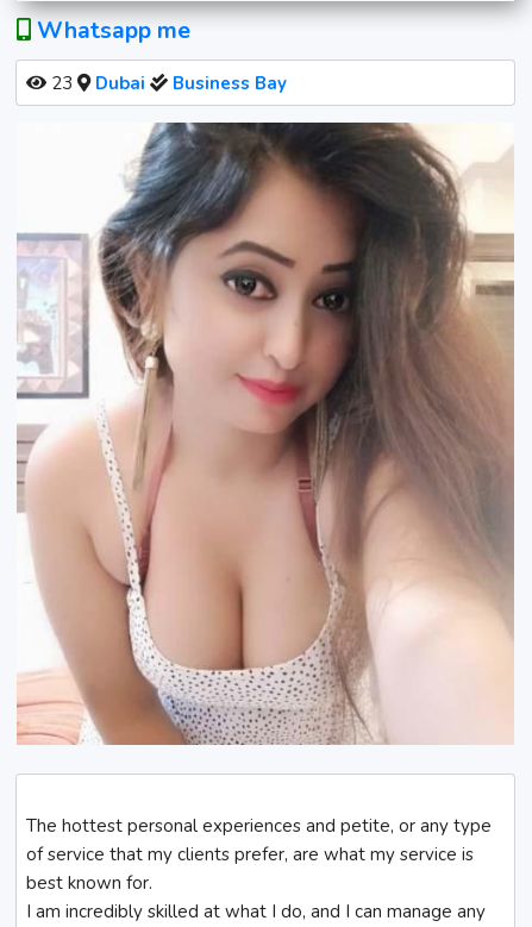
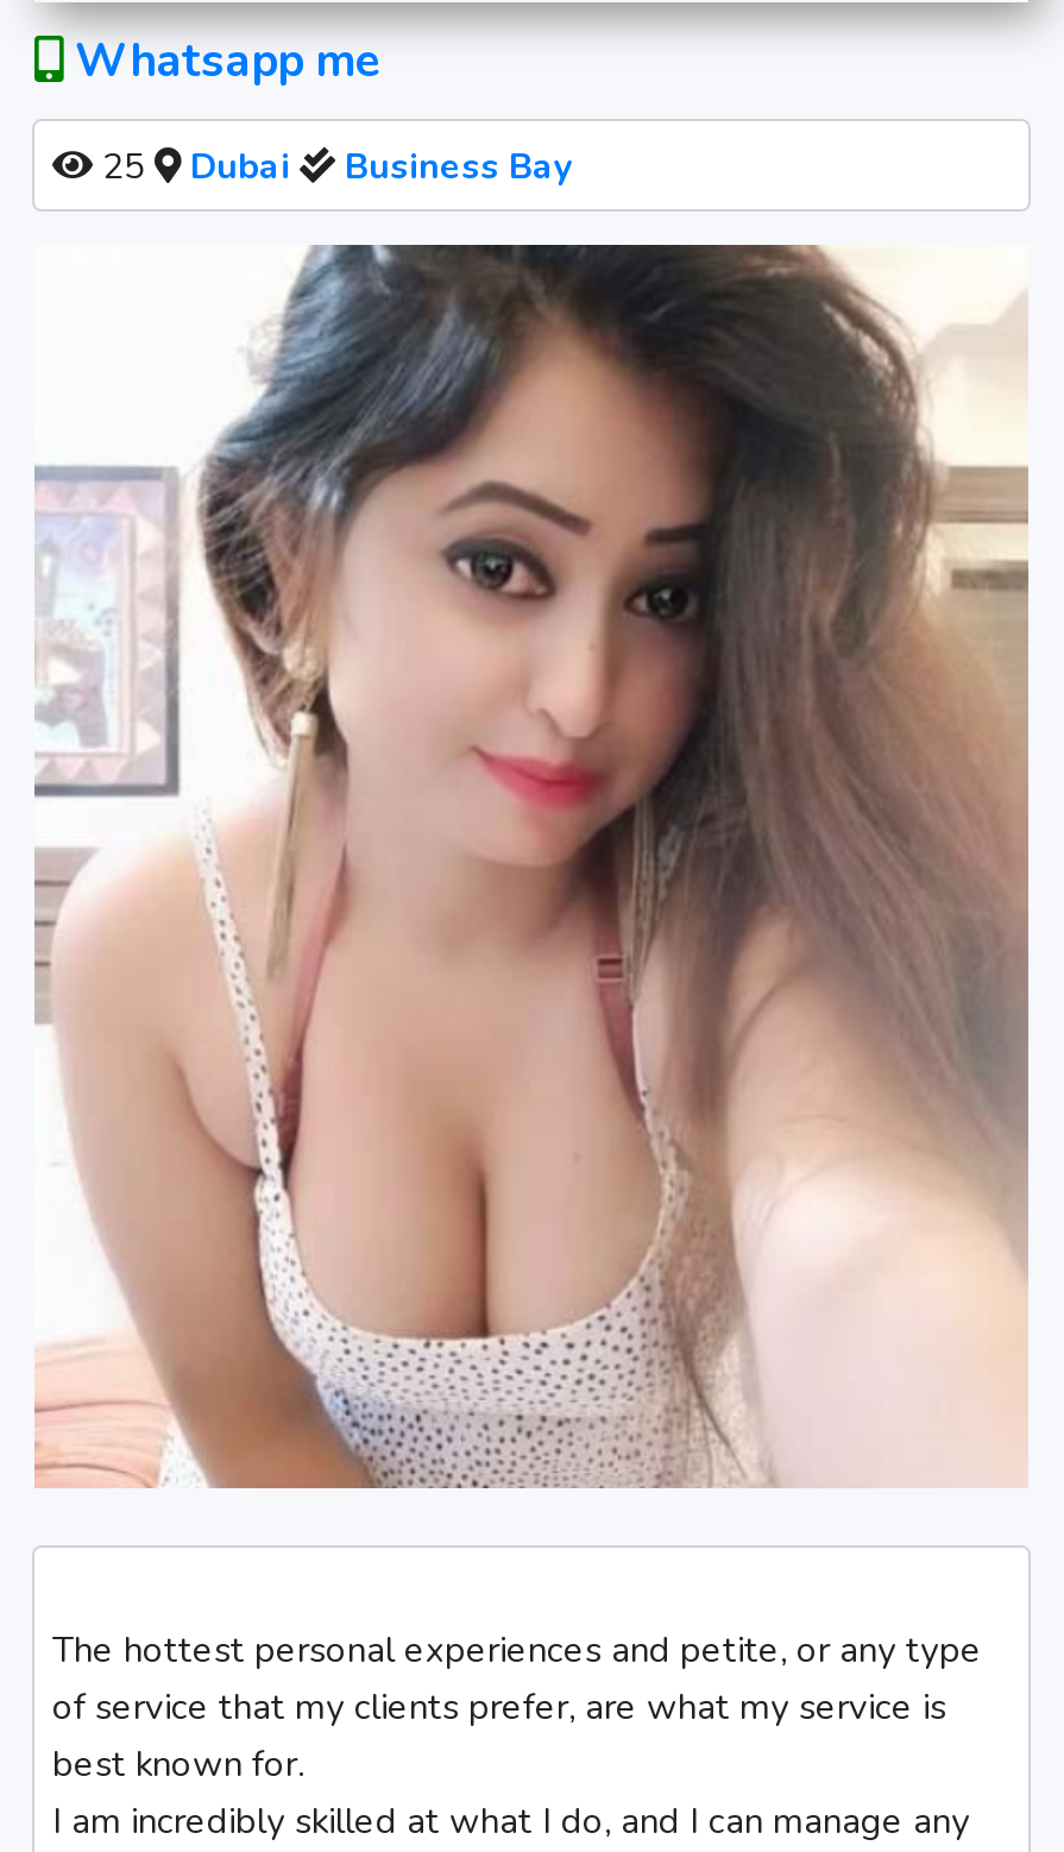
- 23 Dubai Business Bay
+ 25 Dubai Business Bay
